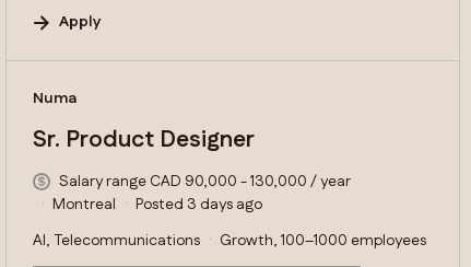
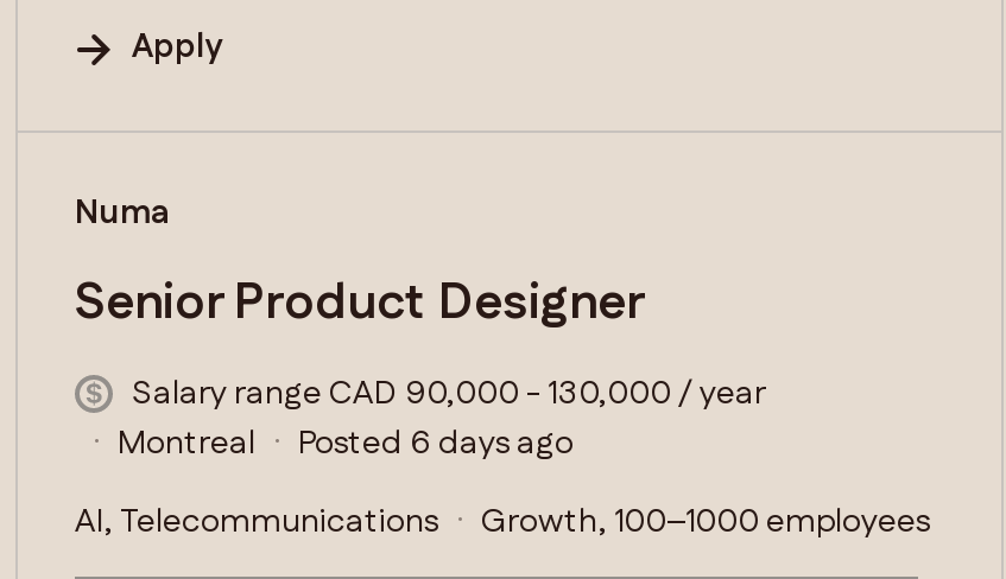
- Sr. Product Designer
+ Senior Product Designer

- Posted 3 days ago
+ Posted 6 days ago
